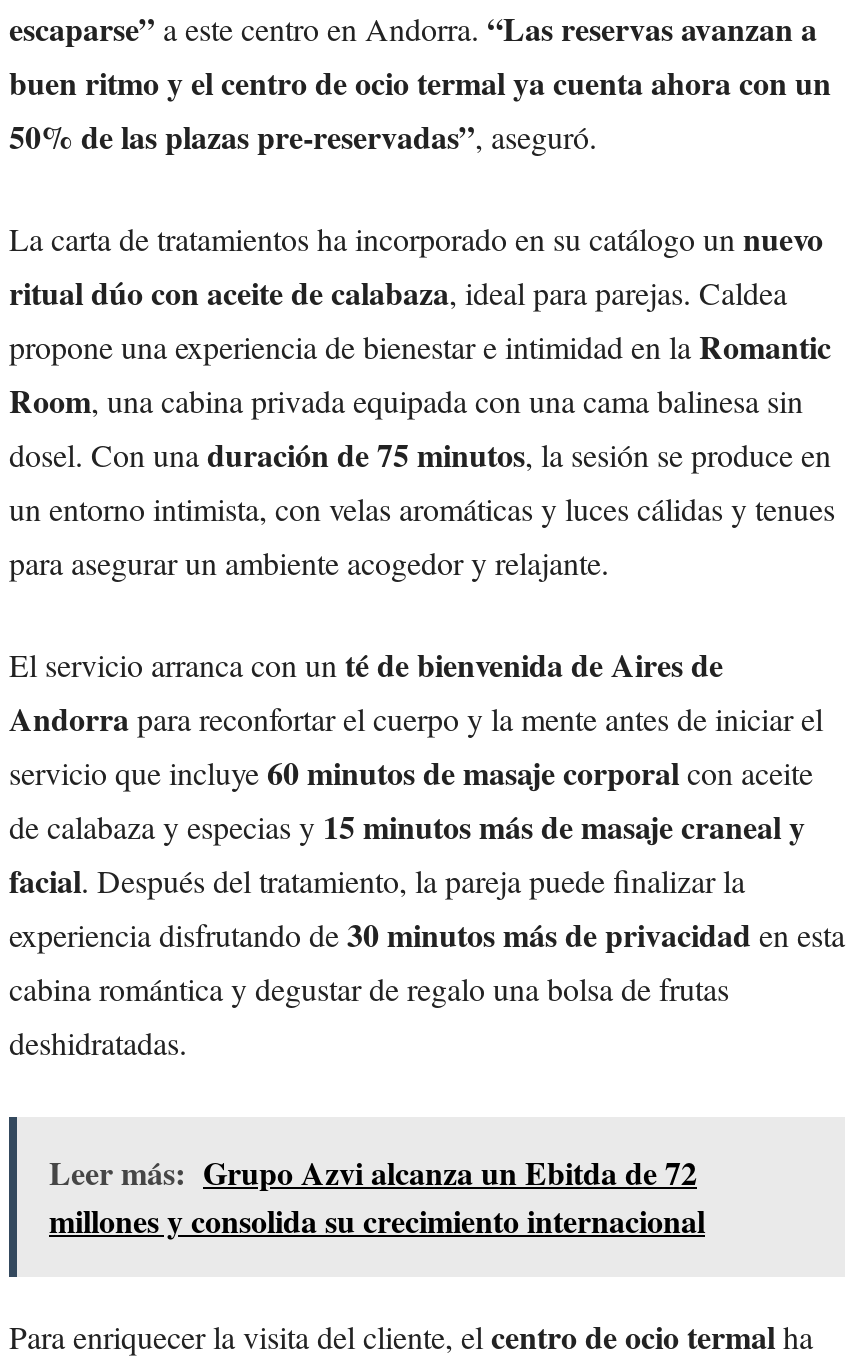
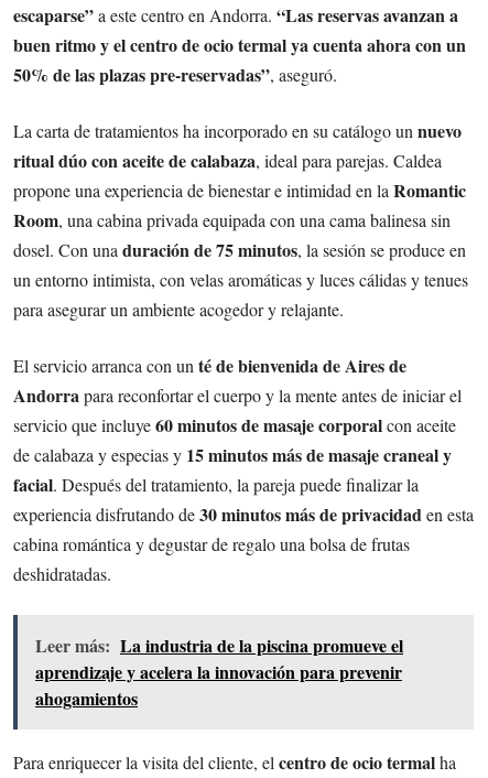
- Leer más: Grupo Azvi alcanza un Ebitda de 72
- millones y consolida su crecimiento internacional
+ Leer más: La industria de la piscina promueve el
+ aprendizaje y acelera la innovación para prevenir
+ ahogamientos
